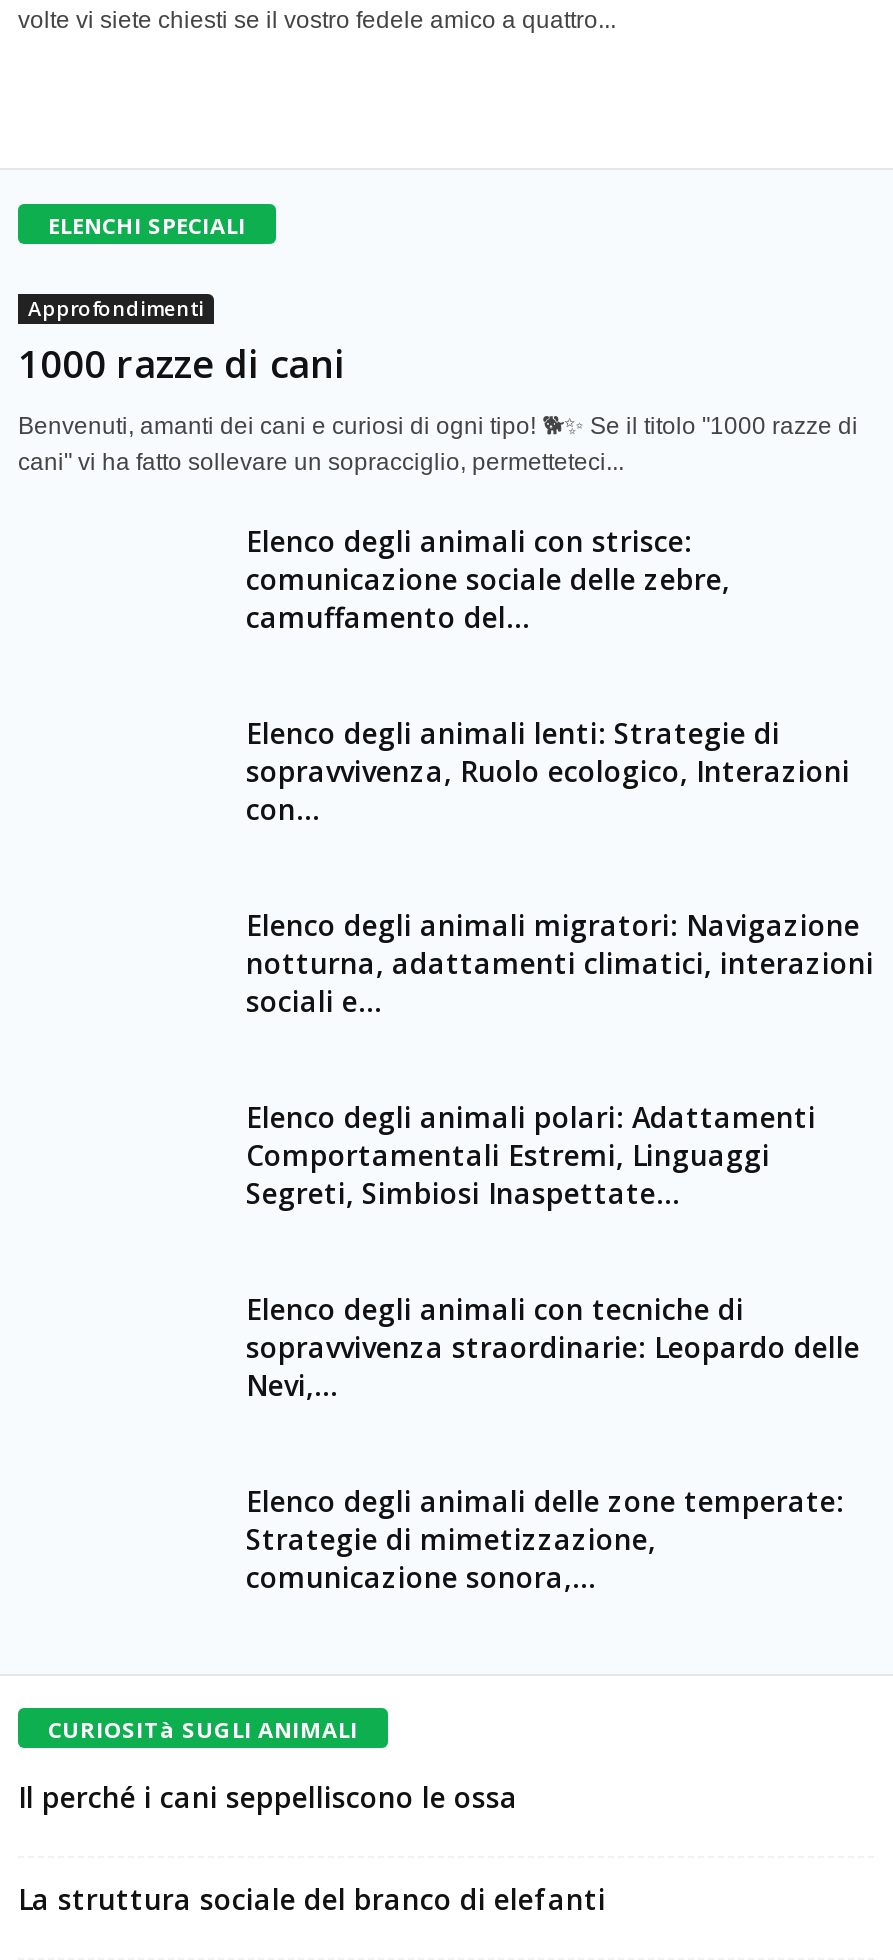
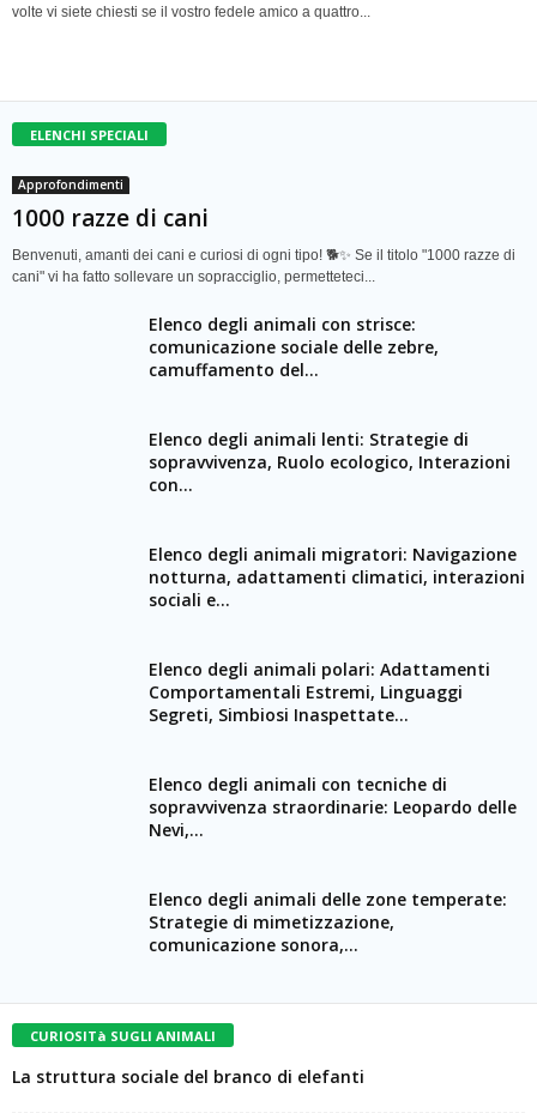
- Il perché i cani seppelliscono le ossa
